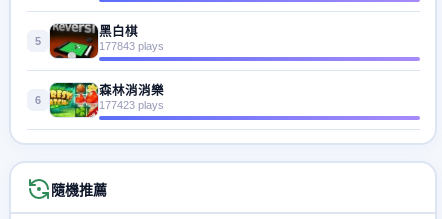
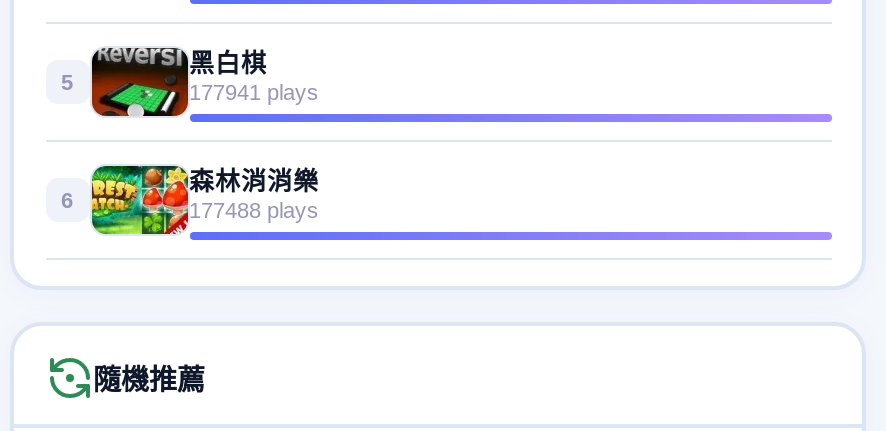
- 177843 plays
+ 177941 plays

- 177423 plays
+ 177488 plays
